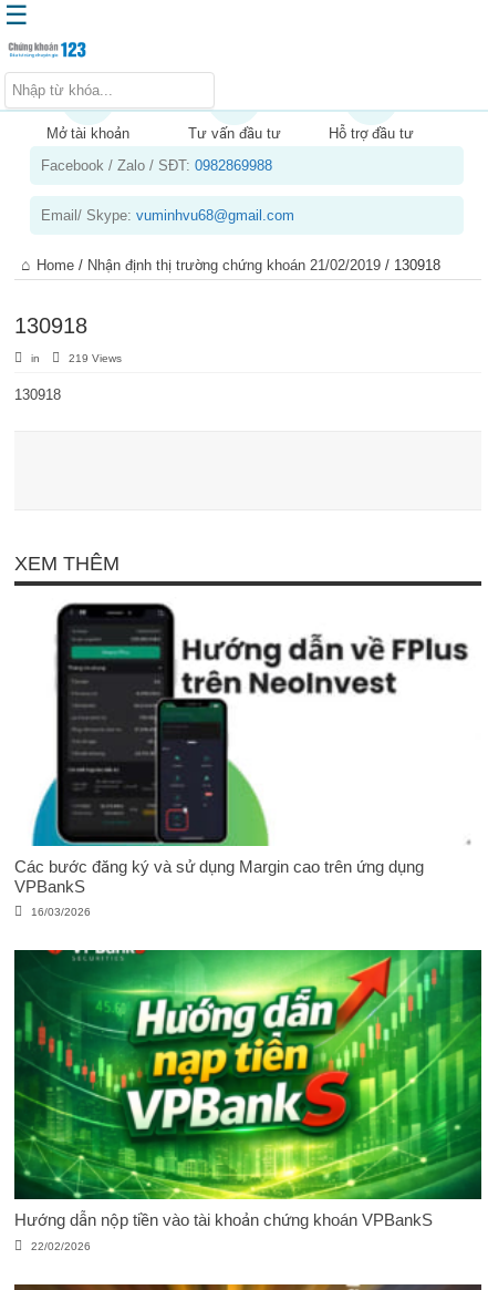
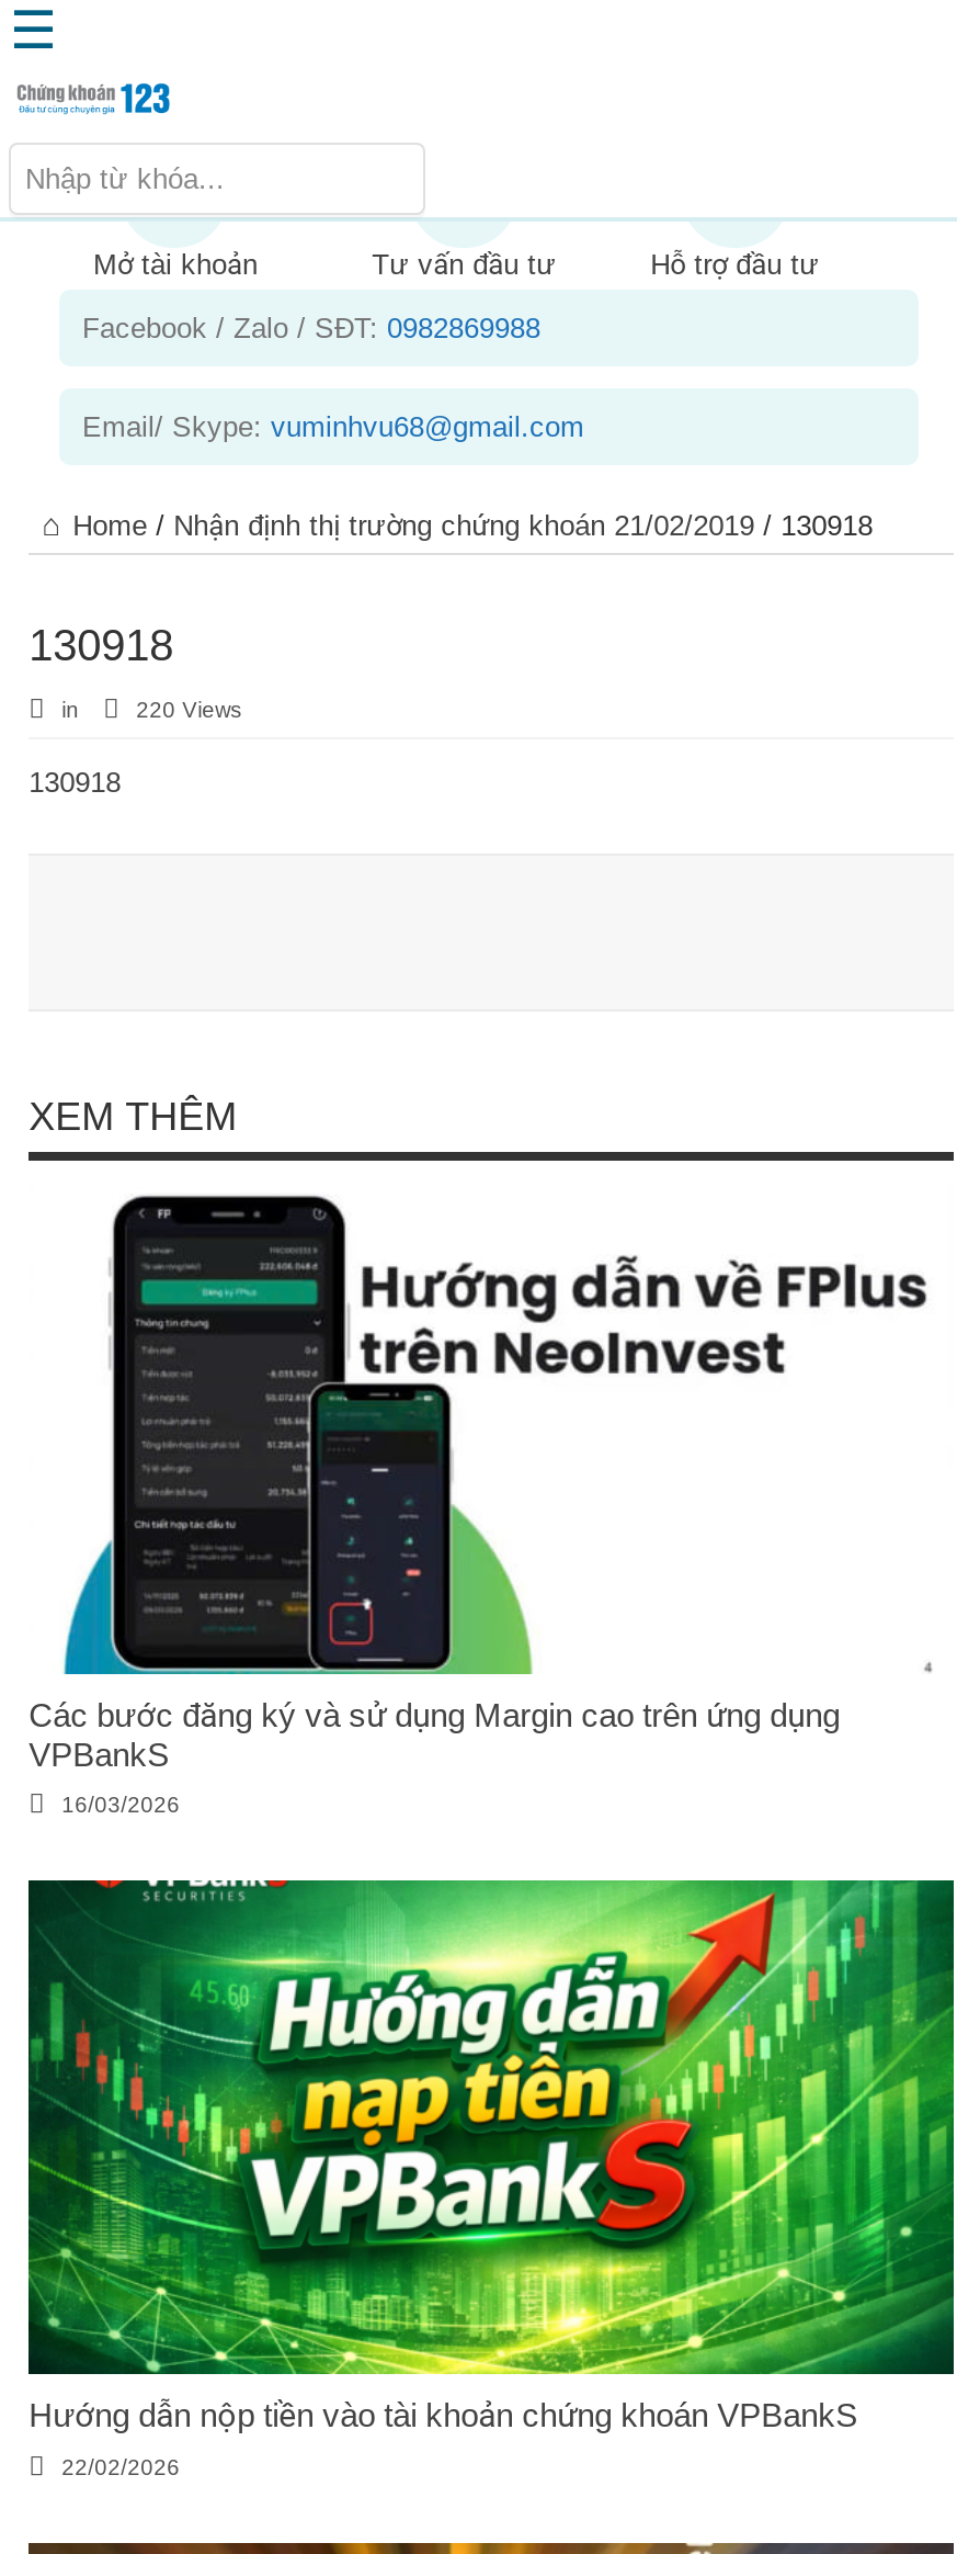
- 219 Views
+ 220 Views
